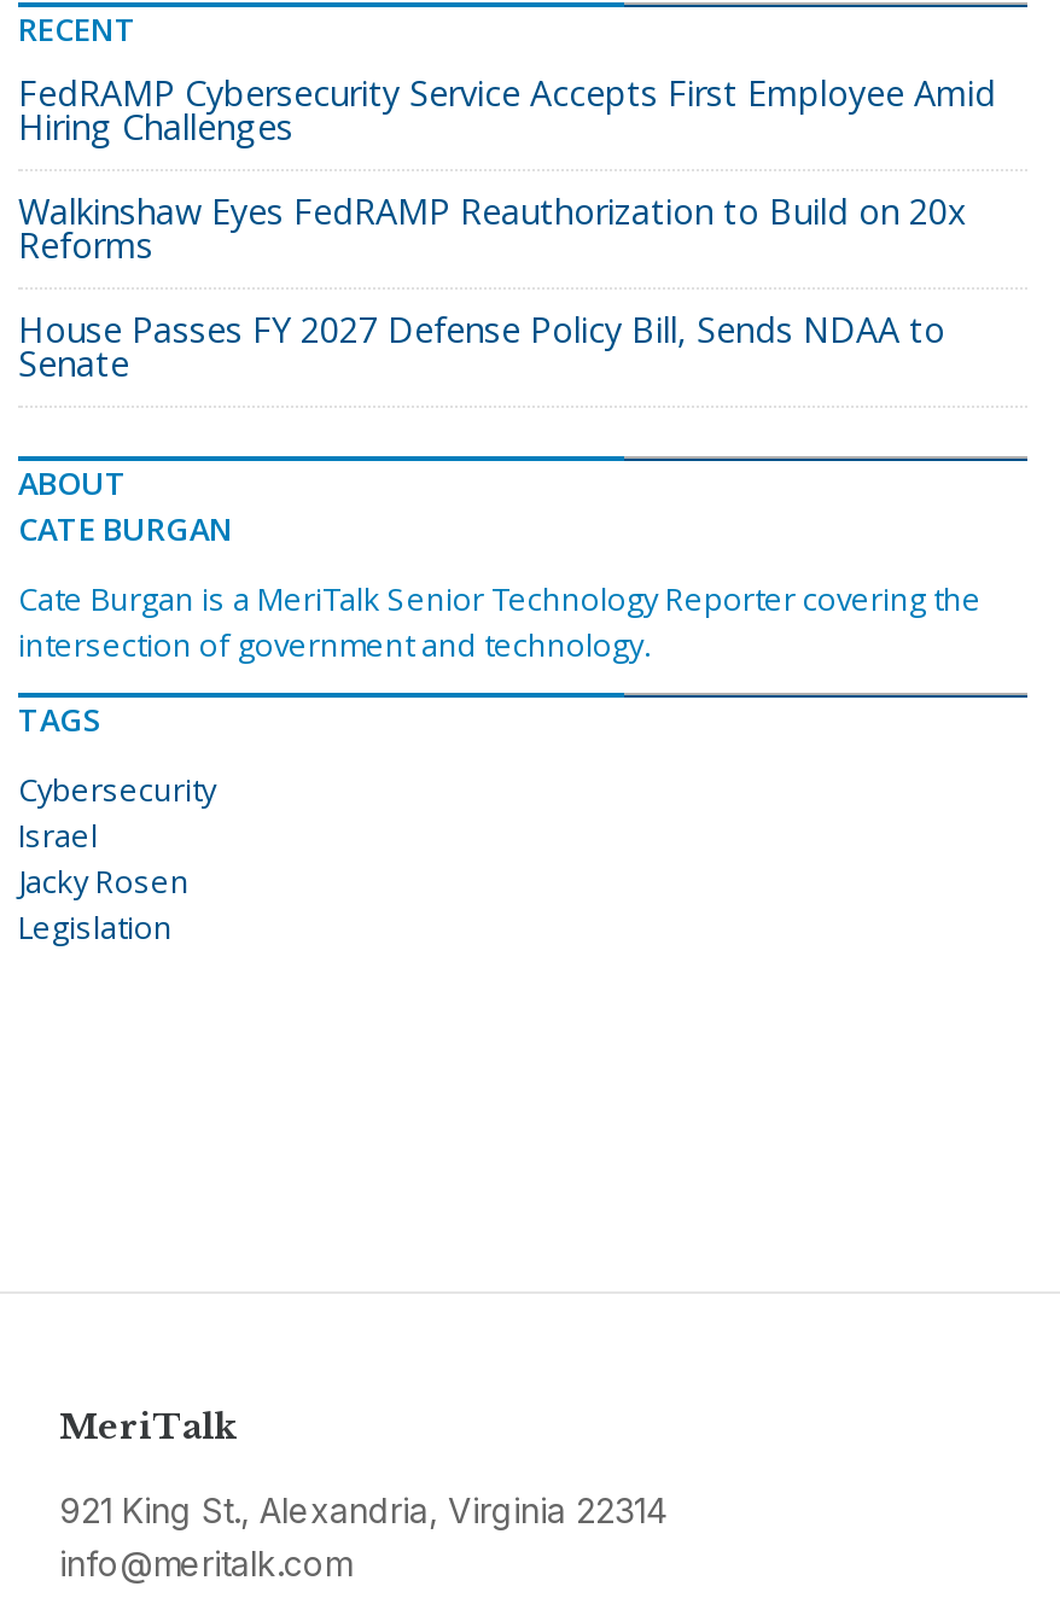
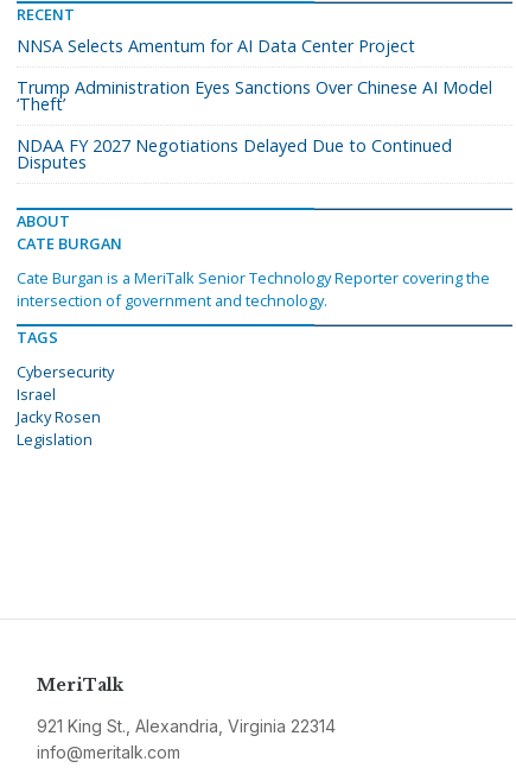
- FedRAMP Cybersecurity Service Accepts First Employee Amid
- Hiring Challenges
+ NNSA Selects Amentum for AI Data Center Project

- Walkinshaw Eyes FedRAMP Reauthorization to Build on 20x
- Reforms
+ Trump Administration Eyes Sanctions Over Chinese AI Model
+ ‘Theft’

- House Passes FY 2027 Defense Policy Bill, Sends NDAA to
- Senate
+ NDAA FY 2027 Negotiations Delayed Due to Continued
+ Disputes
